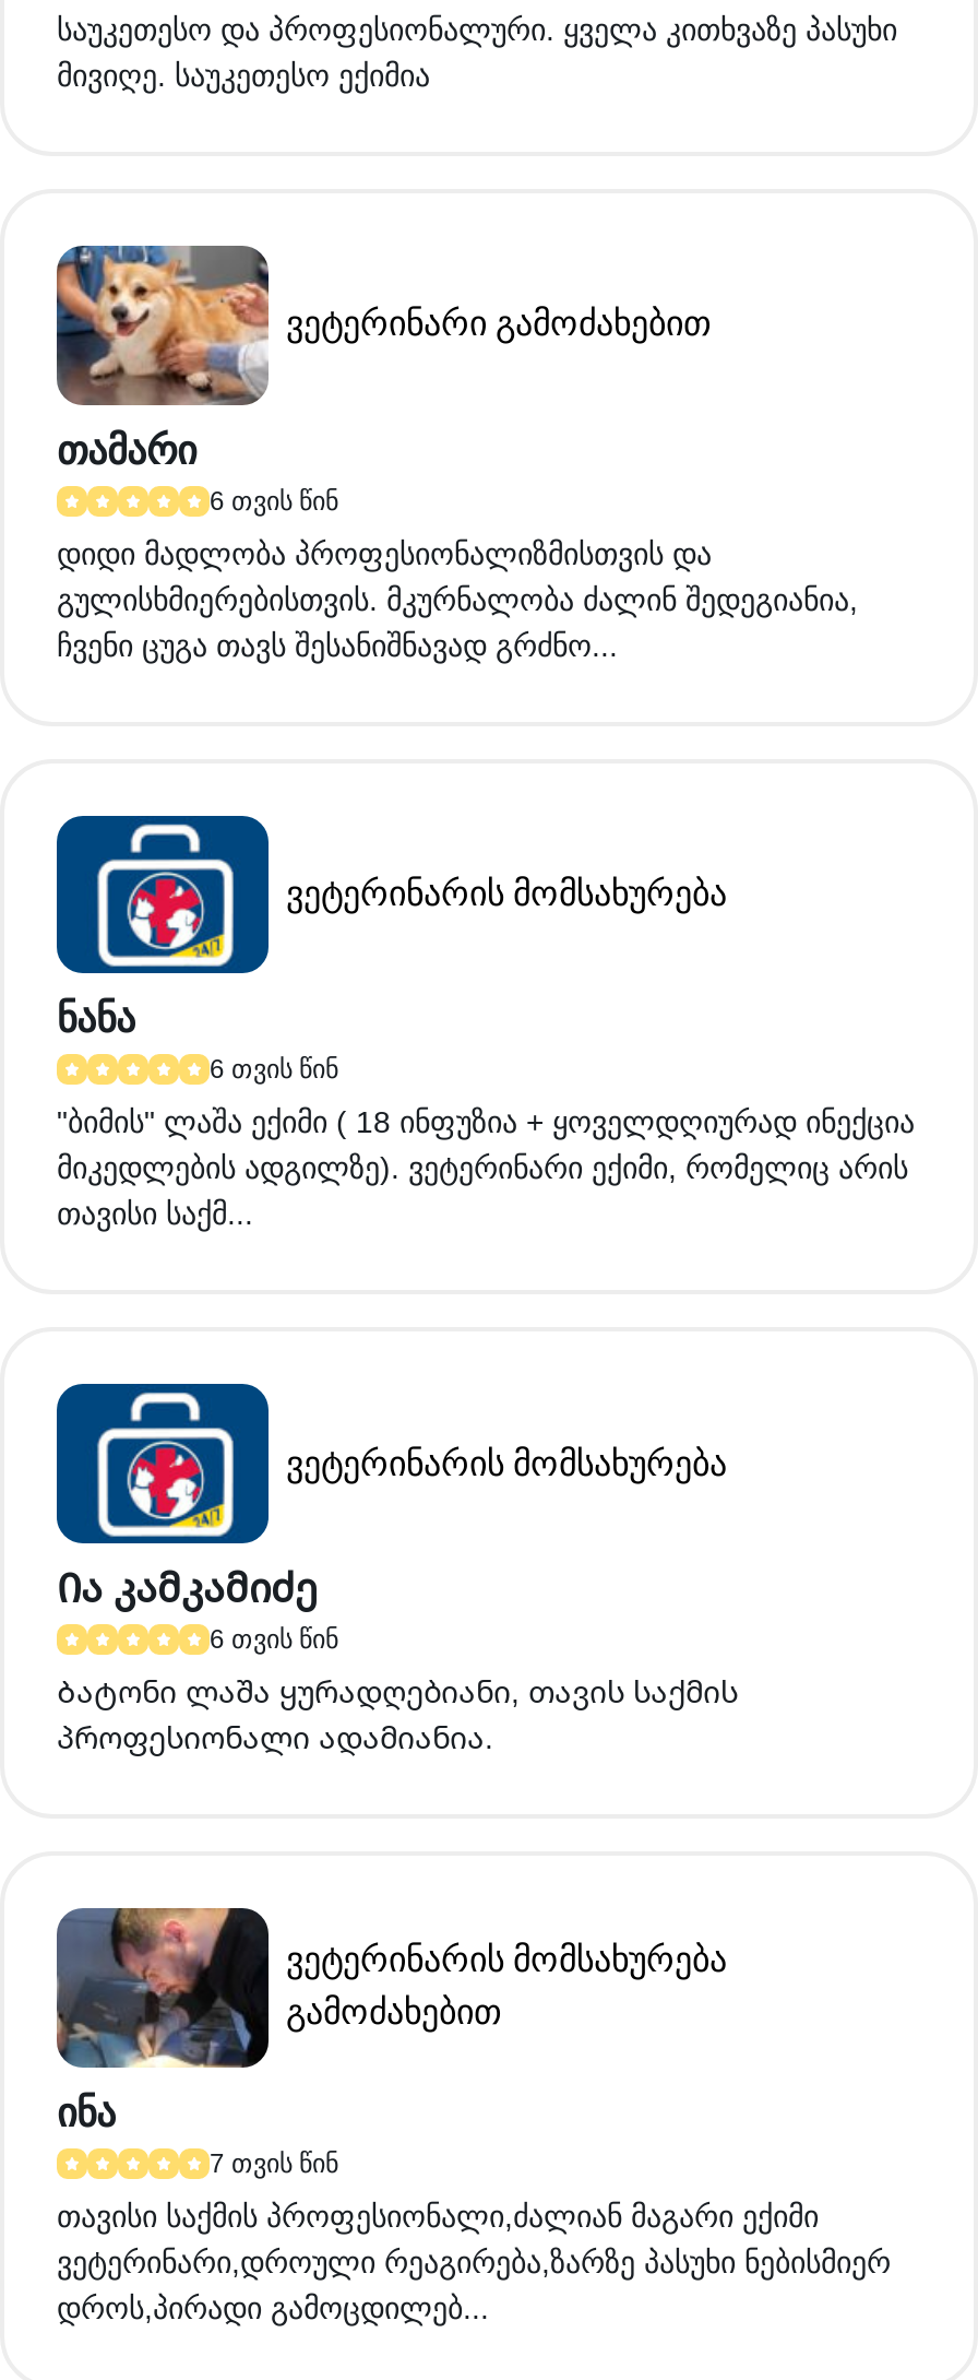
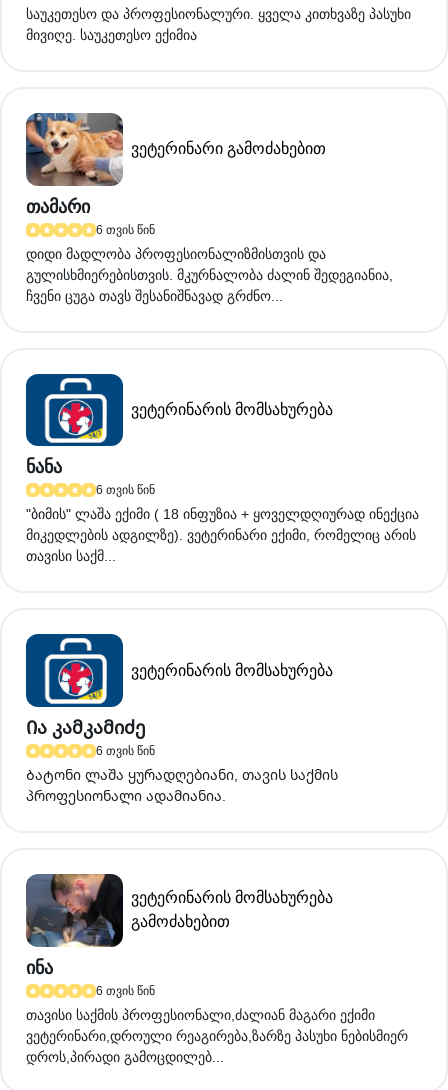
- 7 თვის წინ
+ 6 თვის წინ
